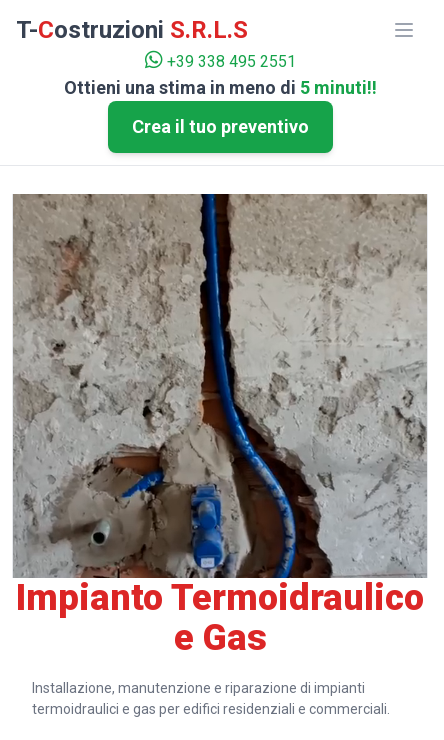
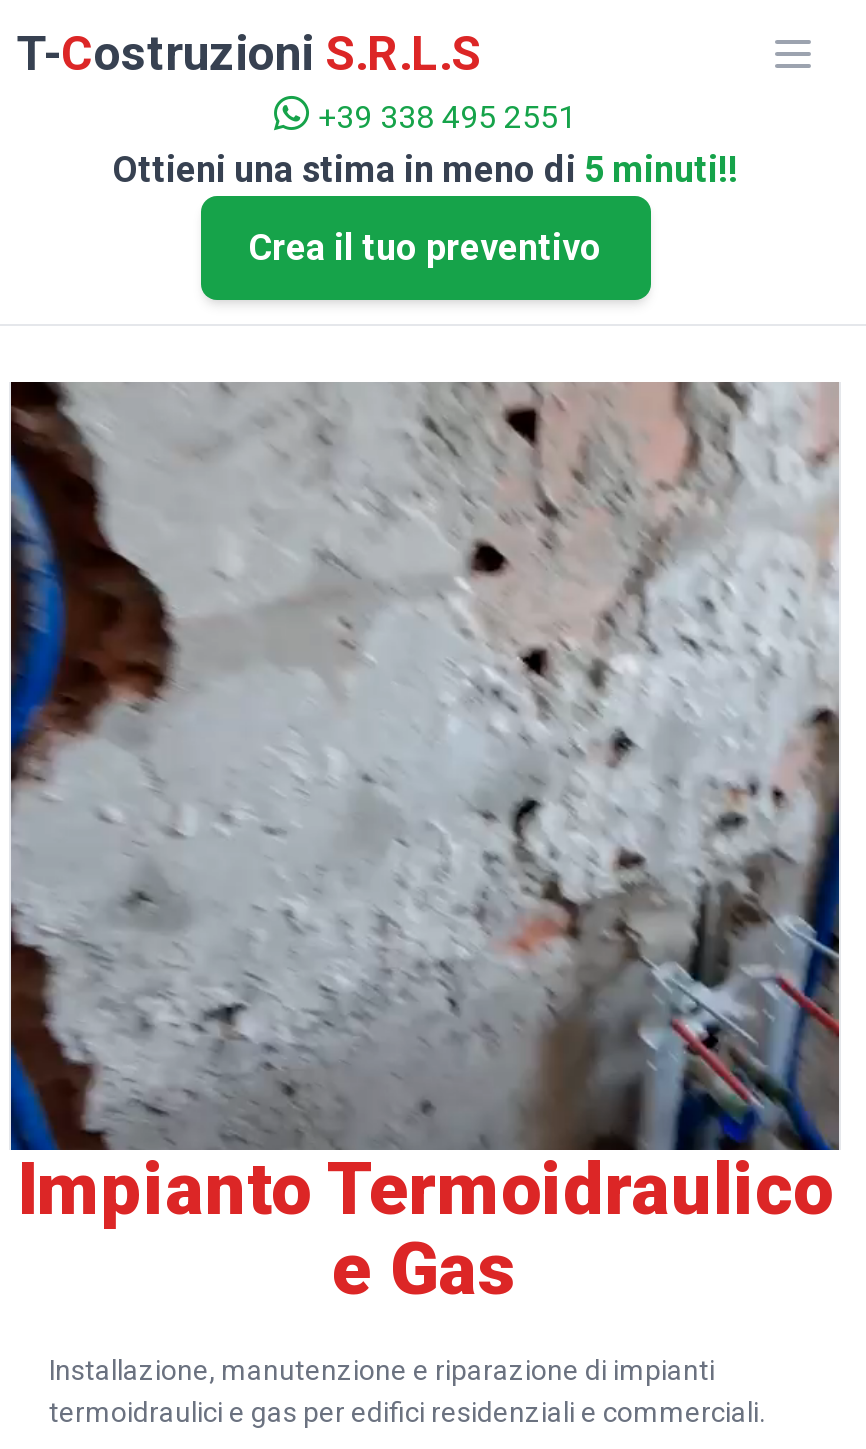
- [image]
+ [image]
